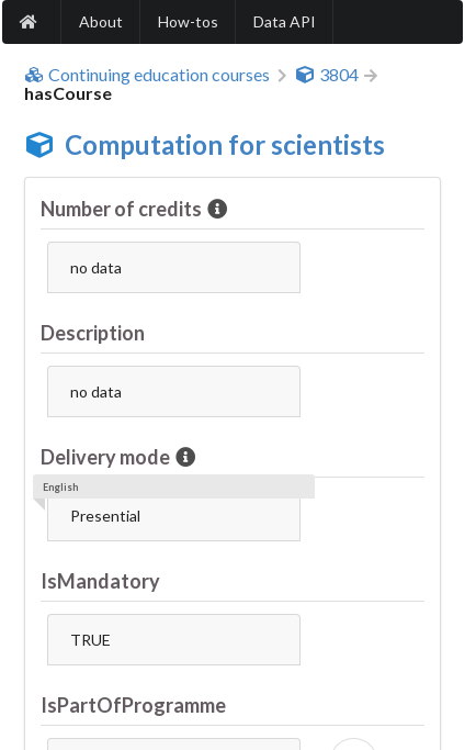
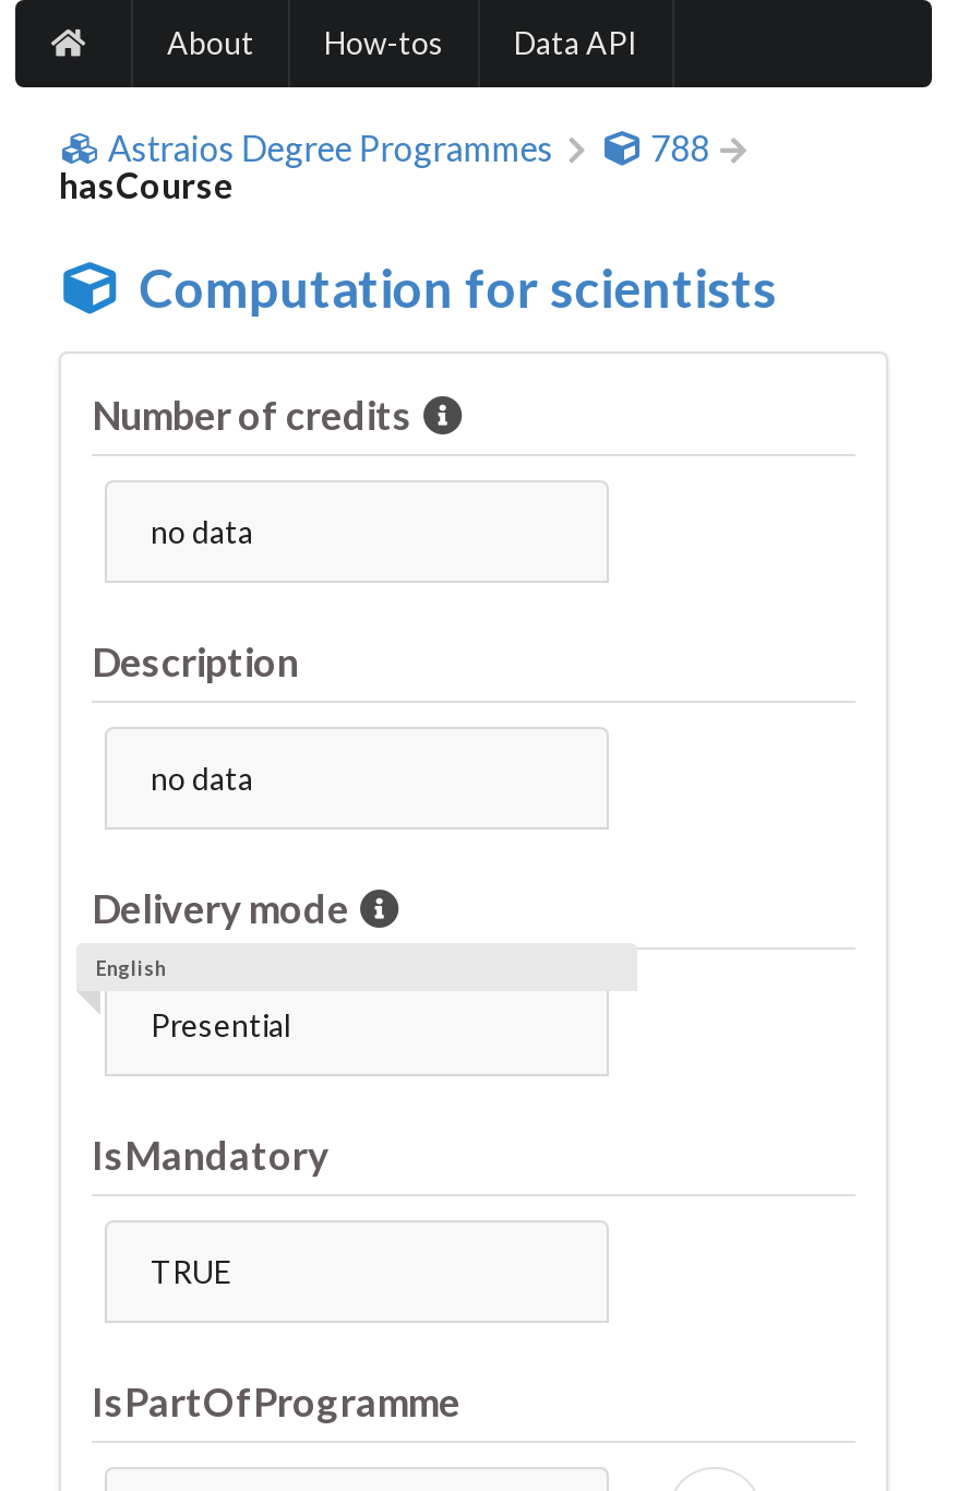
- Continuing education courses
- 3804
+ Astraios Degree Programmes
+ 788
